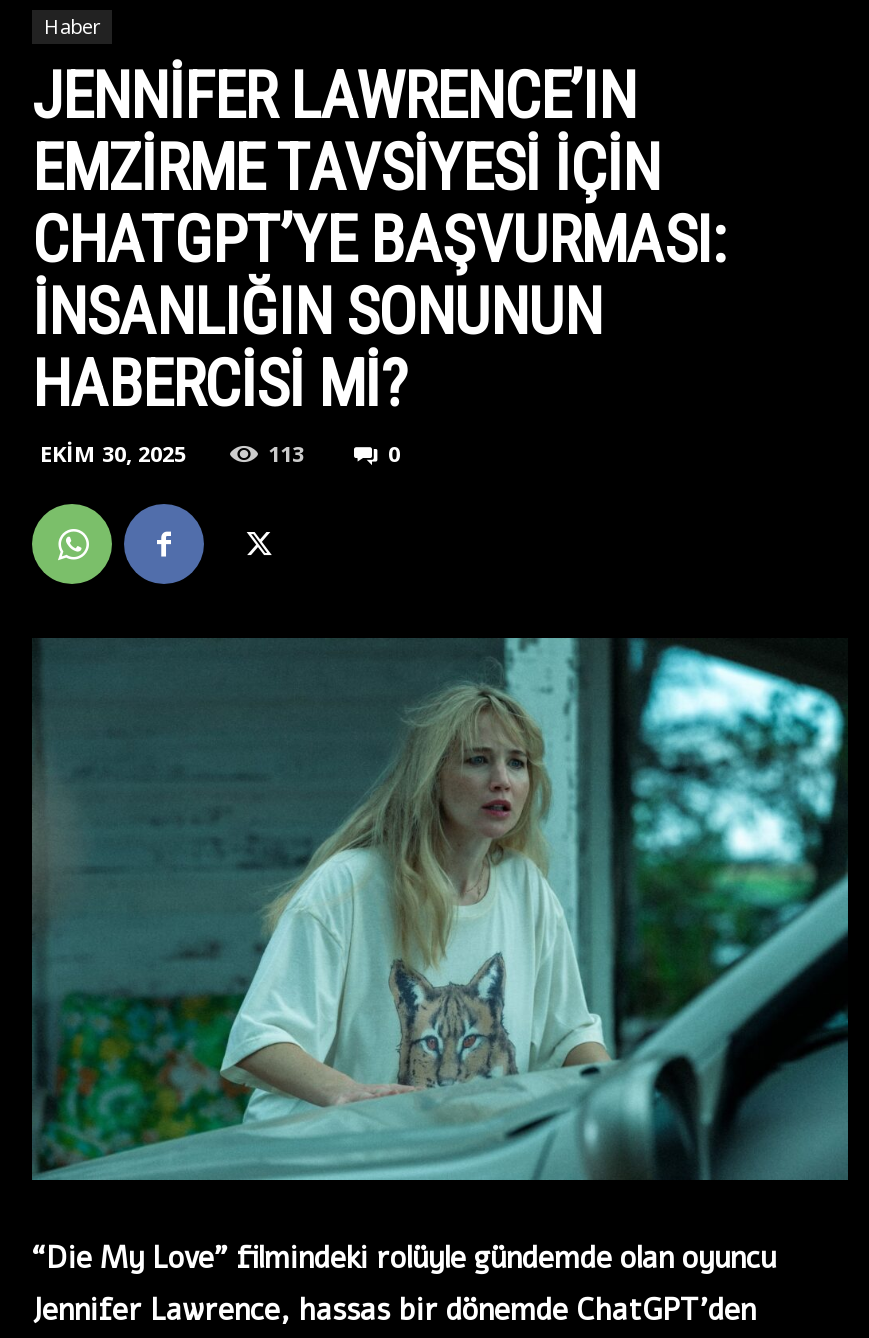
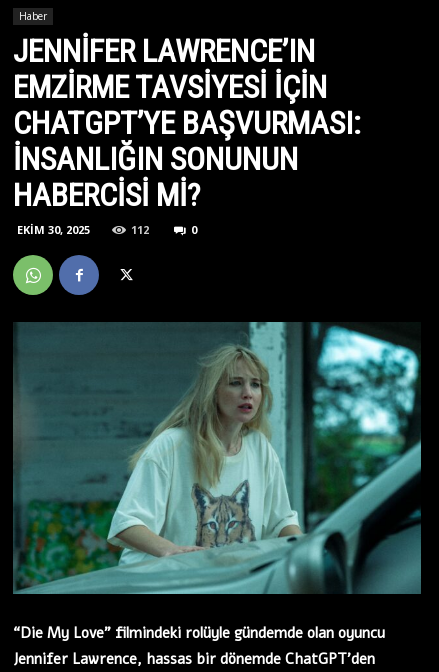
- 113
+ 112
